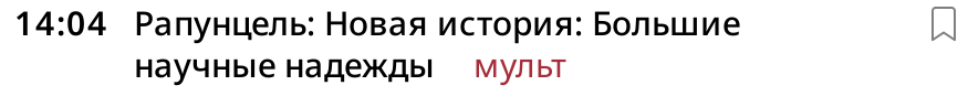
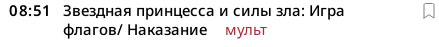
- 14:04 Рапунцель: Новая история: Большие
- научные надежды
+ 08:51 Звездная принцесса и силы зла: Игра
+ флагов/ Наказание
